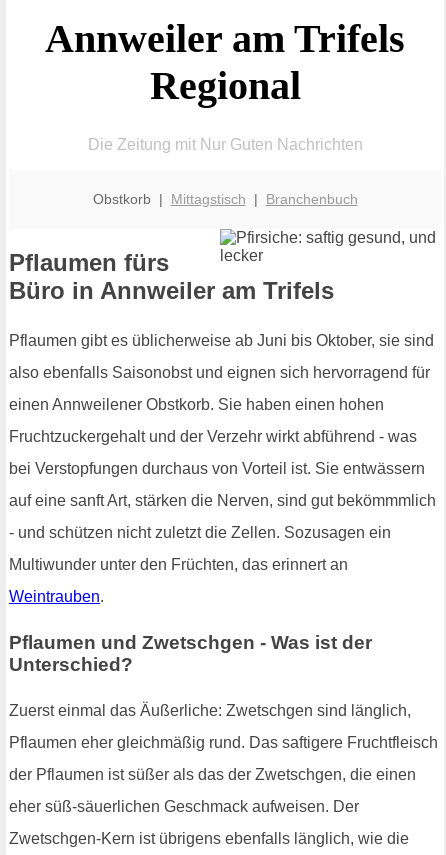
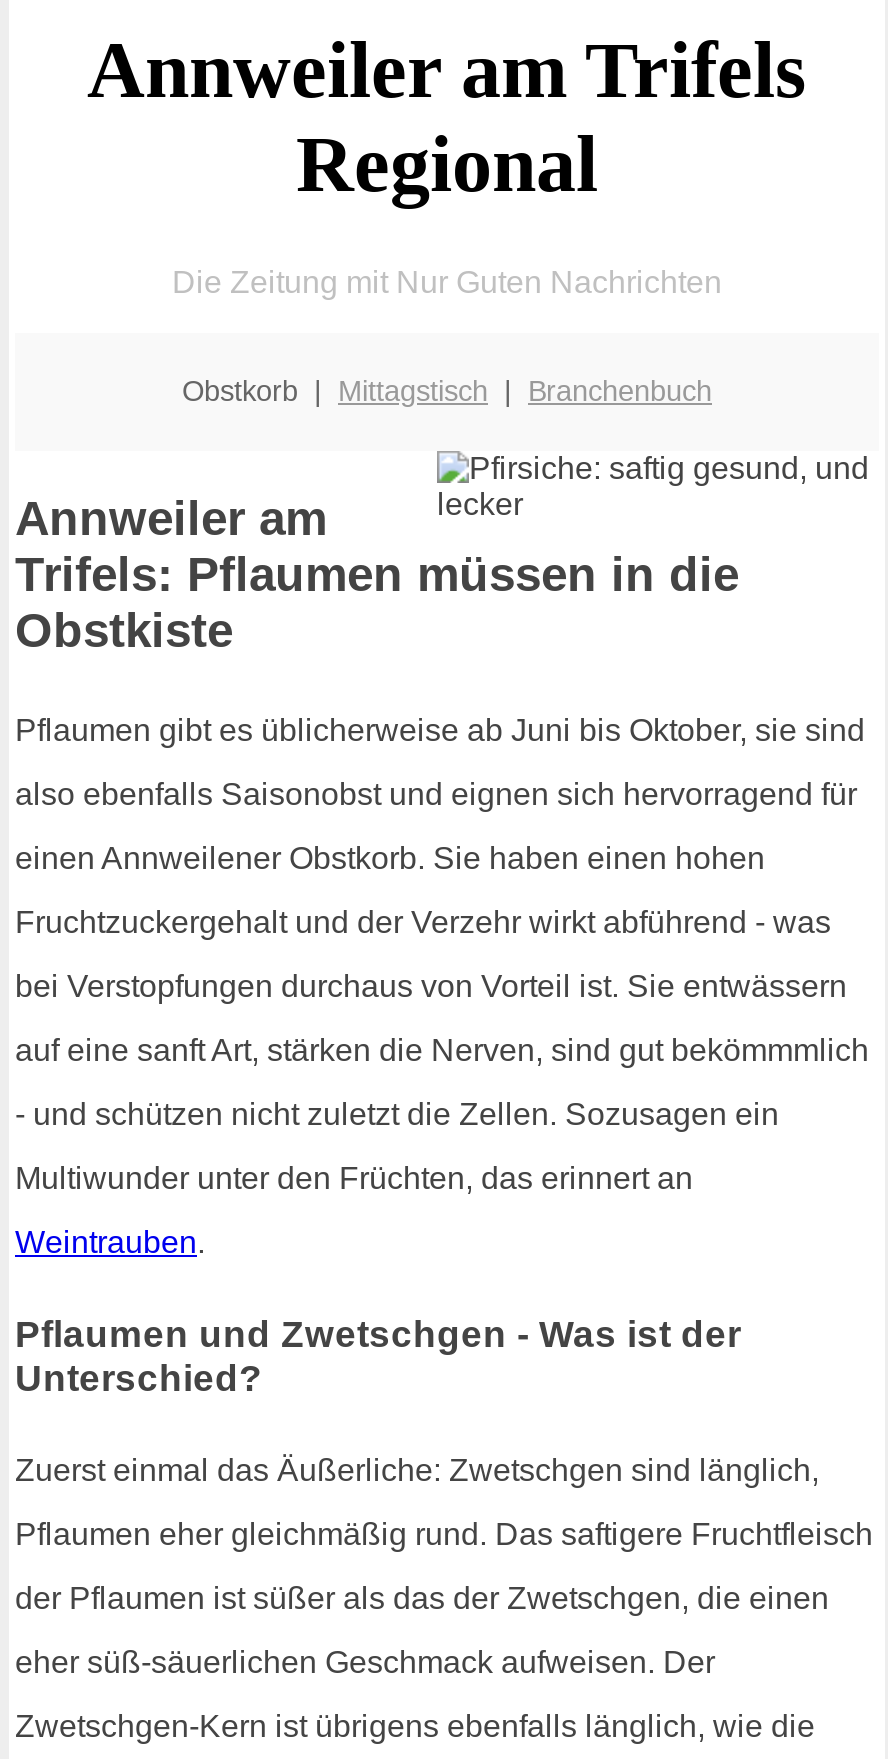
- Pflaumen fürs
- Büro in Annweiler am Trifels
+ Annweiler am
+ Trifels: Pflaumen müssen in die
+ Obstkiste
